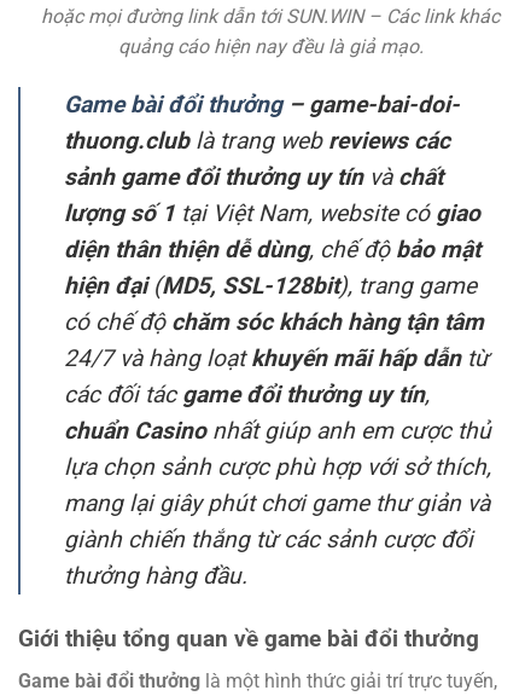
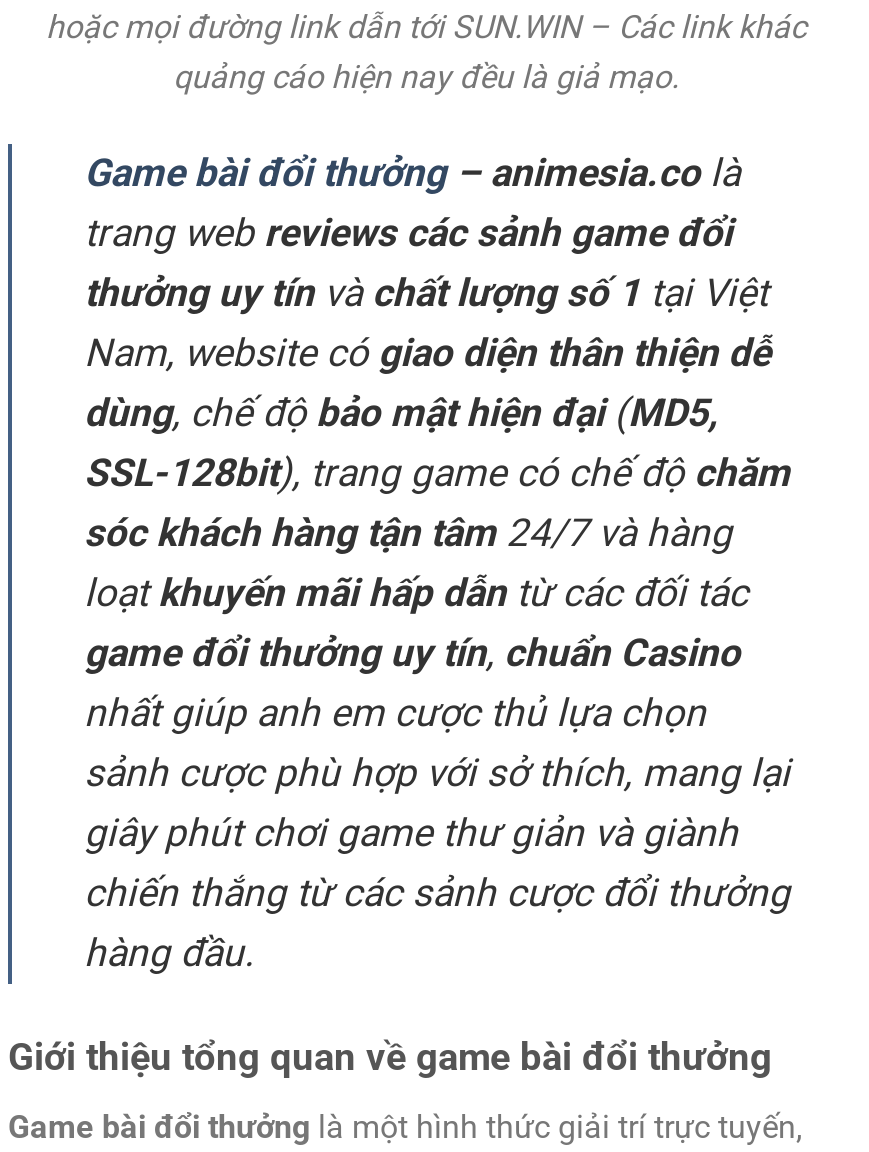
- Game bài đổi thưởng – game-bai-doi-
- thuong.club là trang web reviews các
- sảnh game đổi thưởng uy tín và chất
- lượng số 1 tại Việt Nam, website có giao
- diện thân thiện dễ dùng, chế độ bảo mật
- hiện đại (MD5, SSL-128bit), trang game
- có chế độ chăm sóc khách hàng tận tâm
- 24/7 và hàng loạt khuyến mãi hấp dẫn từ
- các đối tác game đổi thưởng uy tín,
- chuẩn Casino nhất giúp anh em cược thủ
- lựa chọn sảnh cược phù hợp với sở thích,
- mang lại giây phút chơi game thư giản và
- giành chiến thắng từ các sảnh cược đổi
- thưởng hàng đầu.
+ Game bài đổi thưởng – animesia.co là
+ trang web reviews các sảnh game đổi
+ thưởng uy tín và chất lượng số 1 tại Việt
+ Nam, website có giao diện thân thiện dễ
+ dùng, chế độ bảo mật hiện đại (MD5,
+ SSL-128bit), trang game có chế độ chăm
+ sóc khách hàng tận tâm 24/7 và hàng
+ loạt khuyến mãi hấp dẫn từ các đối tác
+ game đổi thưởng uy tín, chuẩn Casino
+ nhất giúp anh em cược thủ lựa chọn
+ sảnh cược phù hợp với sở thích, mang lại
+ giây phút chơi game thư giản và giành
+ chiến thắng từ các sảnh cược đổi thưởng
+ hàng đầu.
